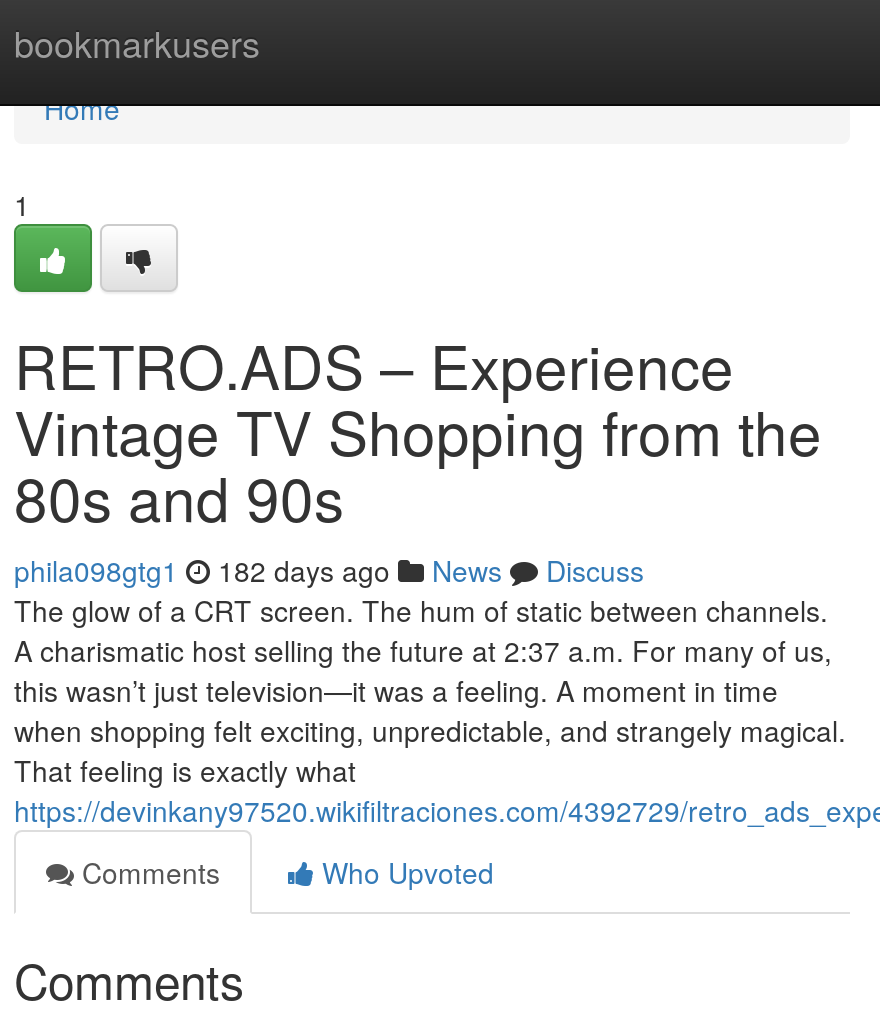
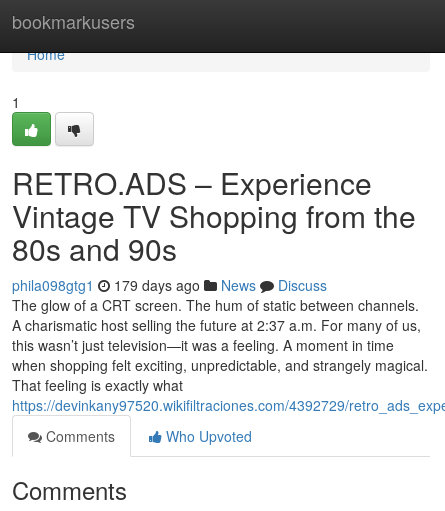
- phila098gtg1 182 days ago News Discuss
+ phila098gtg1 179 days ago News Discuss
